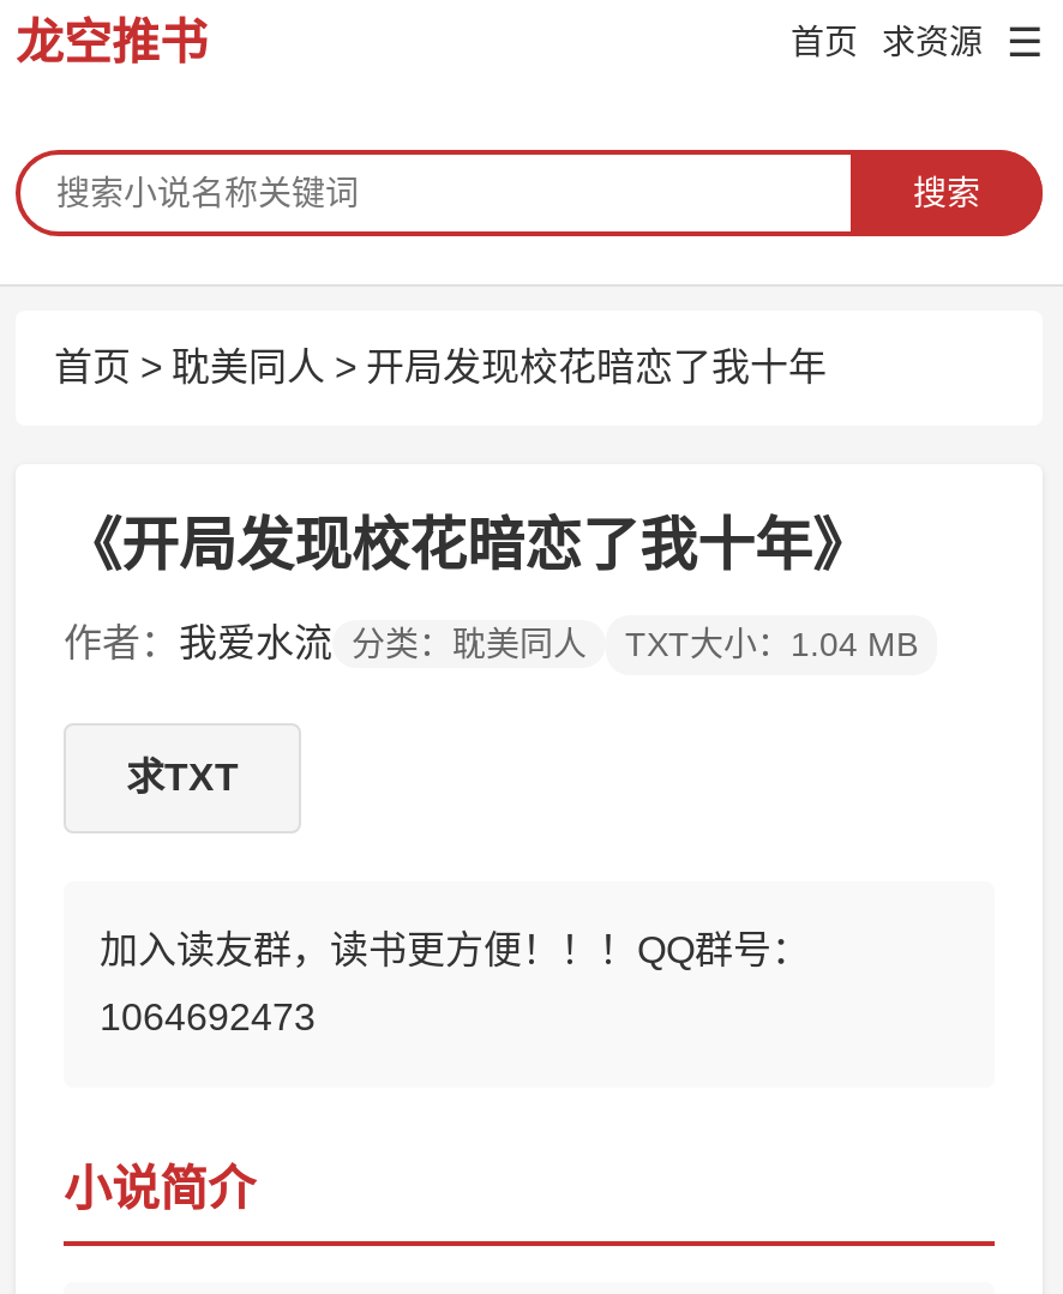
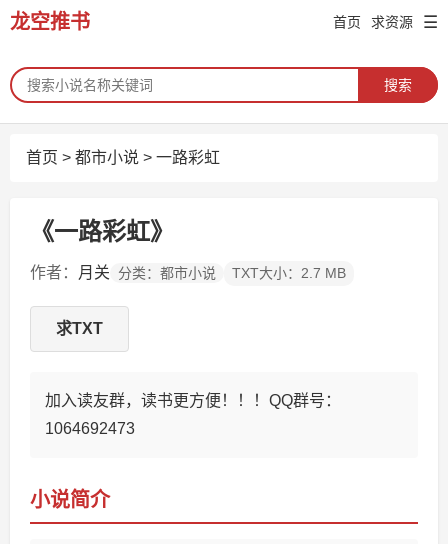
- 首页>耽美同人>开局发现校花暗恋了我十年
+ 首页>都市小说>一路彩虹

- 《开局发现校花暗恋了我十年》
+ 《一路彩虹》

- 作者：我爱水流 分类：耽美同人
- TXT大小：1.04 MB
+ 作者：月关 分类：都市小说
+ TXT大小：2.7 MB
